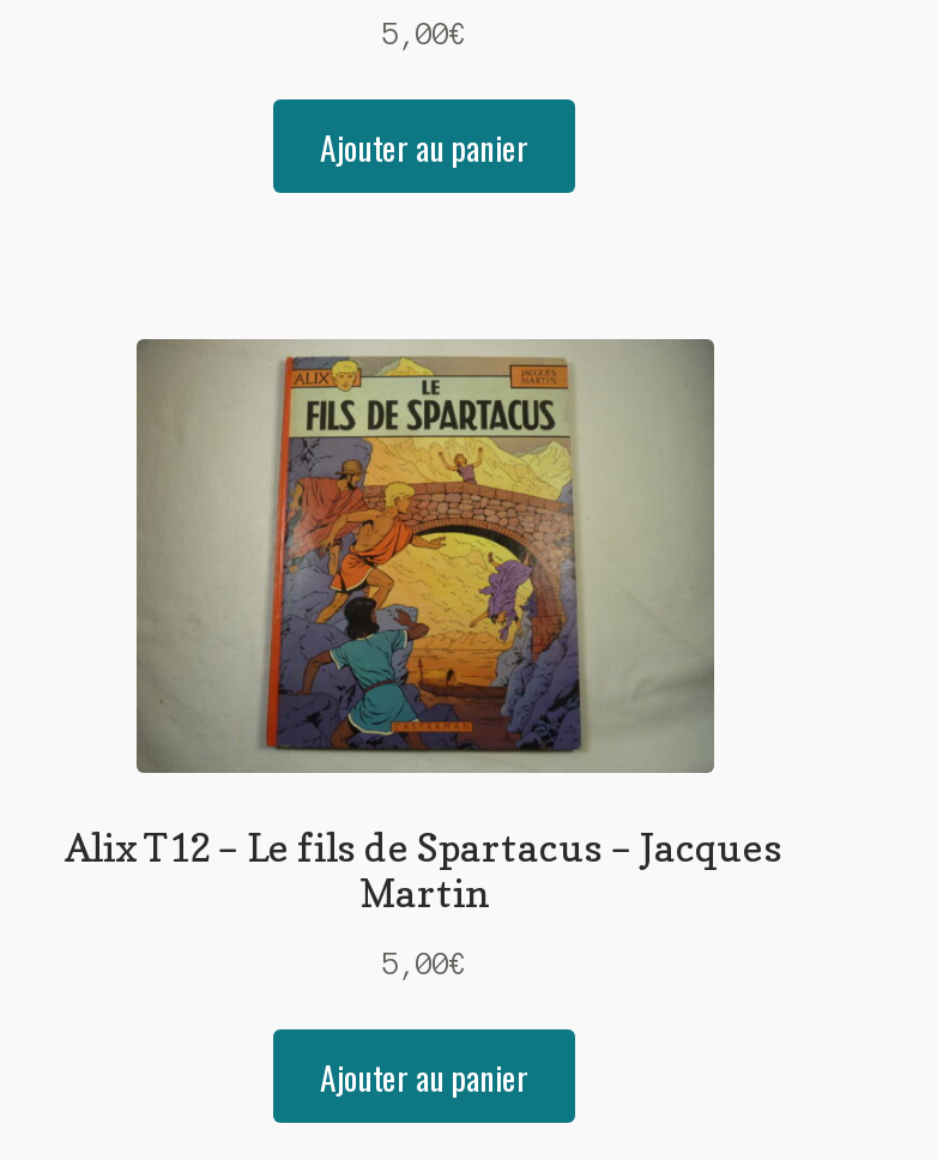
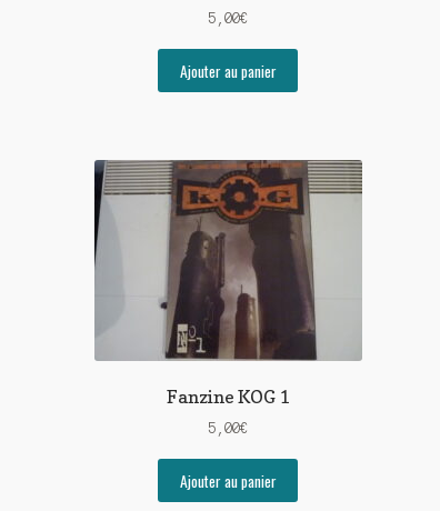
- [image]
- Alix T12 – Le fils de Spartacus – Jacques
- Martin
+ [image]
+ Fanzine KOG 1
